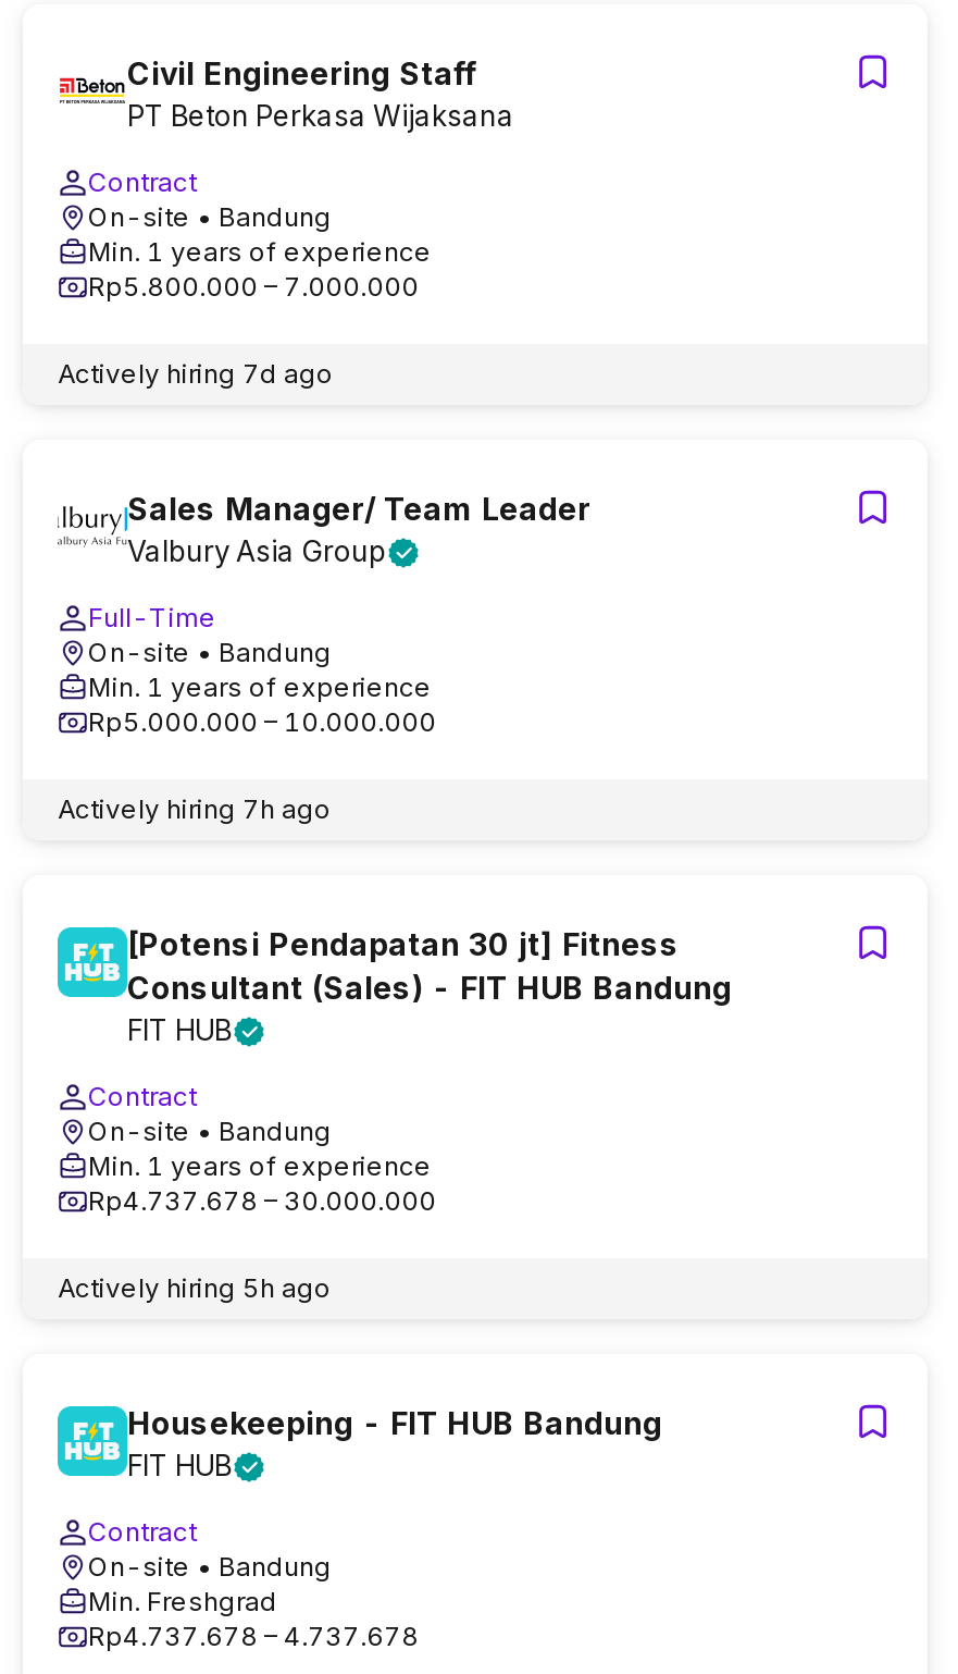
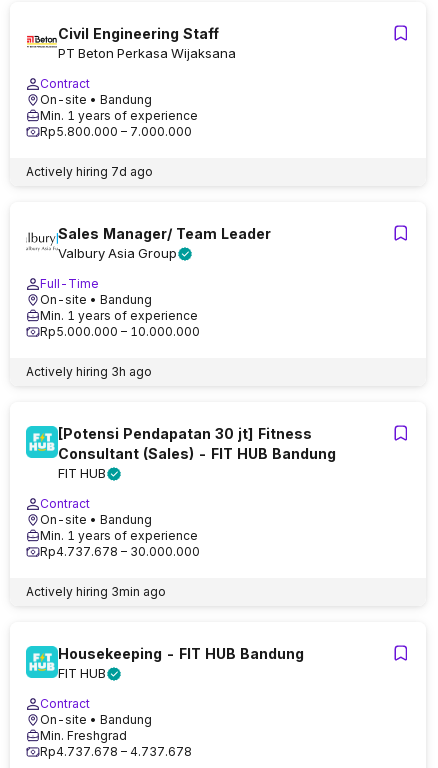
- Actively hiring 7h ago
+ Actively hiring 3h ago

- Actively hiring 5h ago
+ Actively hiring 3min ago
